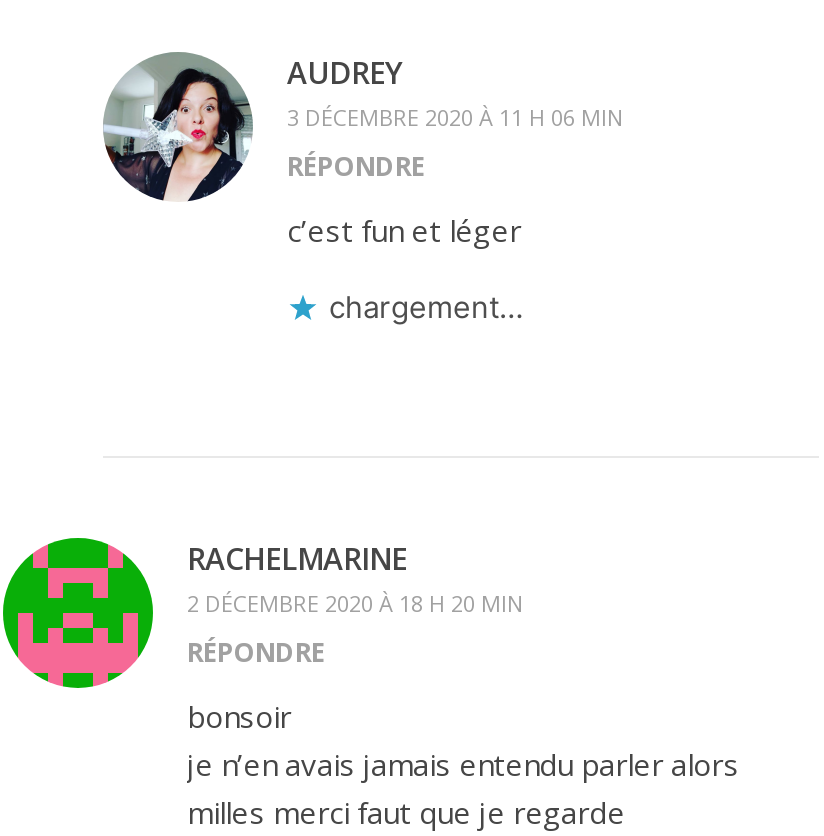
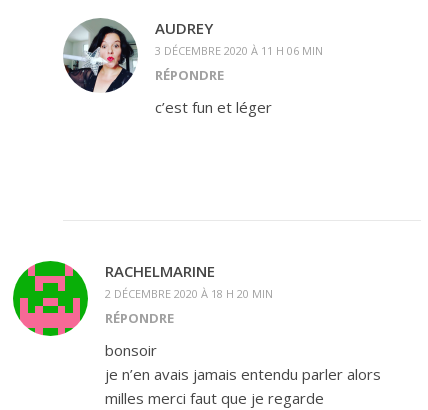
- chargement…
